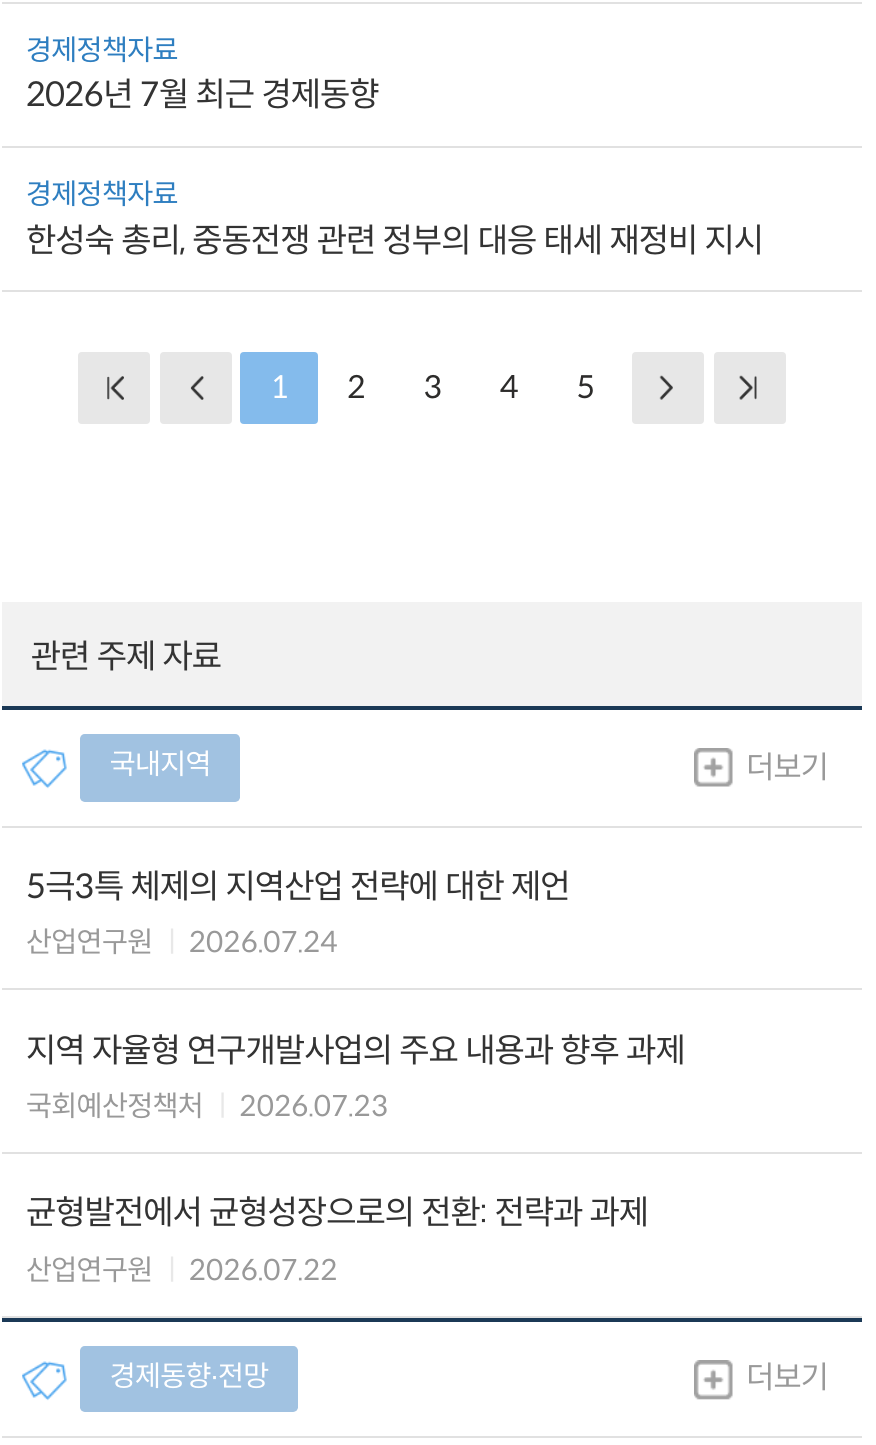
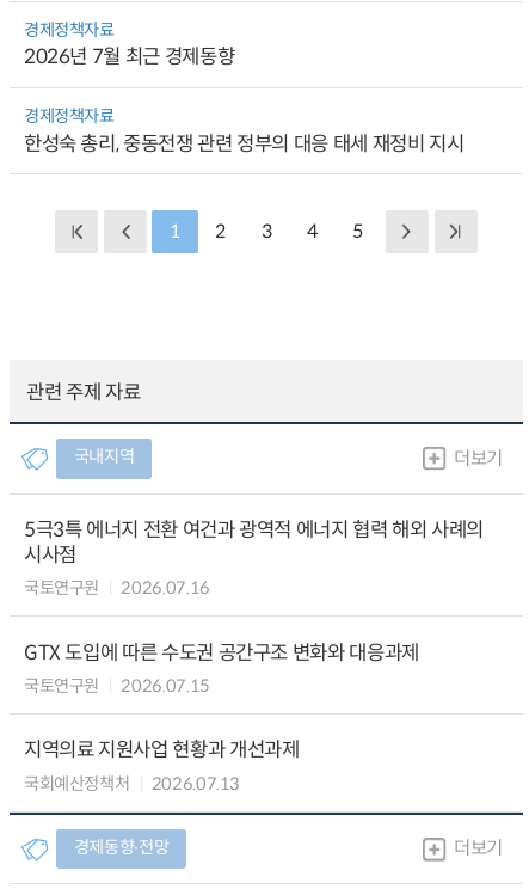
- 5극3특 체제의 지역산업 전략에 대한 제언
- 산업연구원
- 2026.07.24
- 지역 자율형 연구개발사업의 주요 내용과 향후 과제
+ 5극3특 에너지 전환 여건과 광역적 에너지 협력 해외 사례의
+ 시사점
+ 국토연구원
+ 2026.07.16
+ GTX 도입에 따른 수도권 공간구조 변화와 대응과제
+ 국토연구원
+ 2026.07.15
+ 지역의료 지원사업 현황과 개선과제

- 2026.07.23
- 균형발전에서 균형성장으로의 전환: 전략과 과제
- 산업연구원
- 2026.07.22
+ 2026.07.13

moved down: 국회예산정책처
